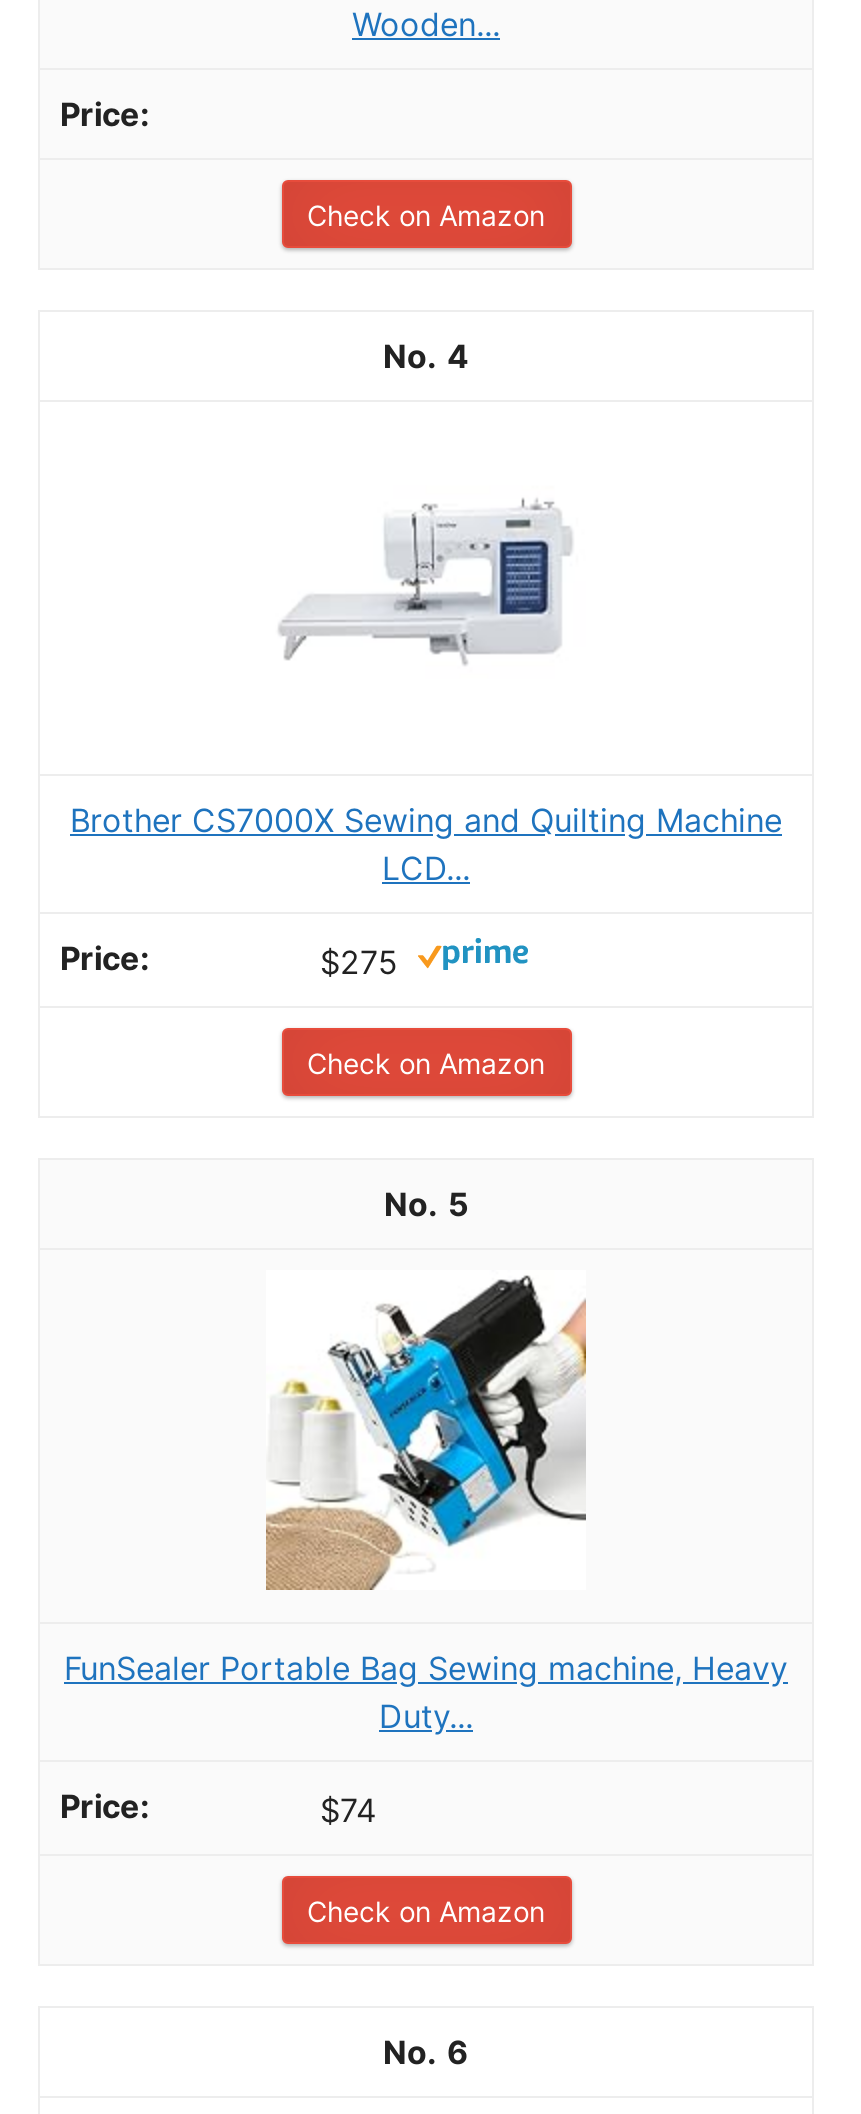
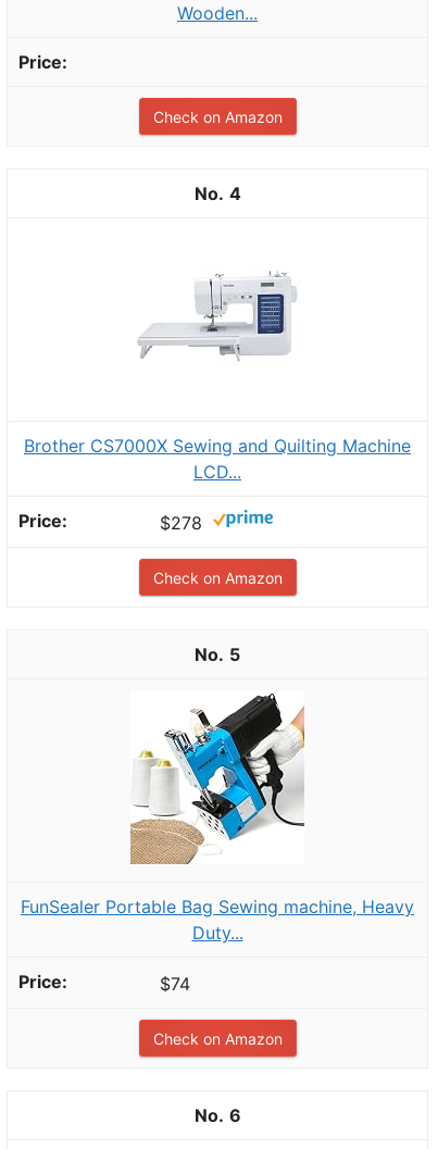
- $275
+ $278
